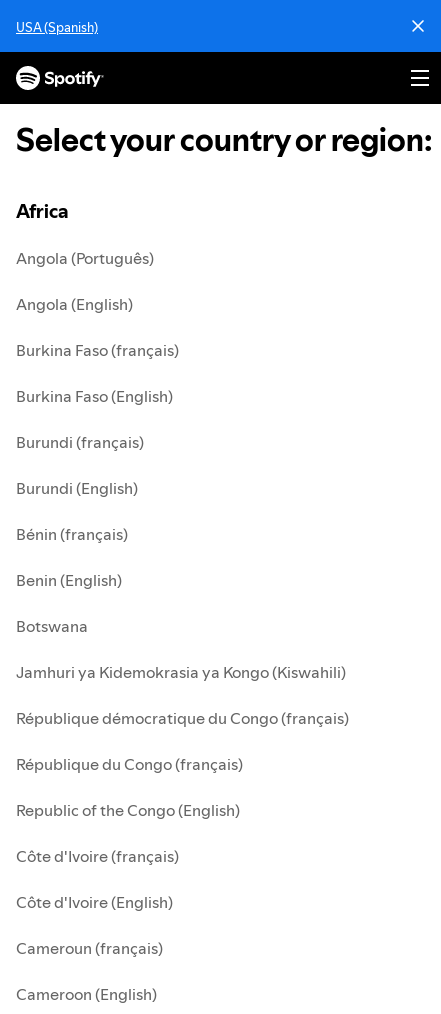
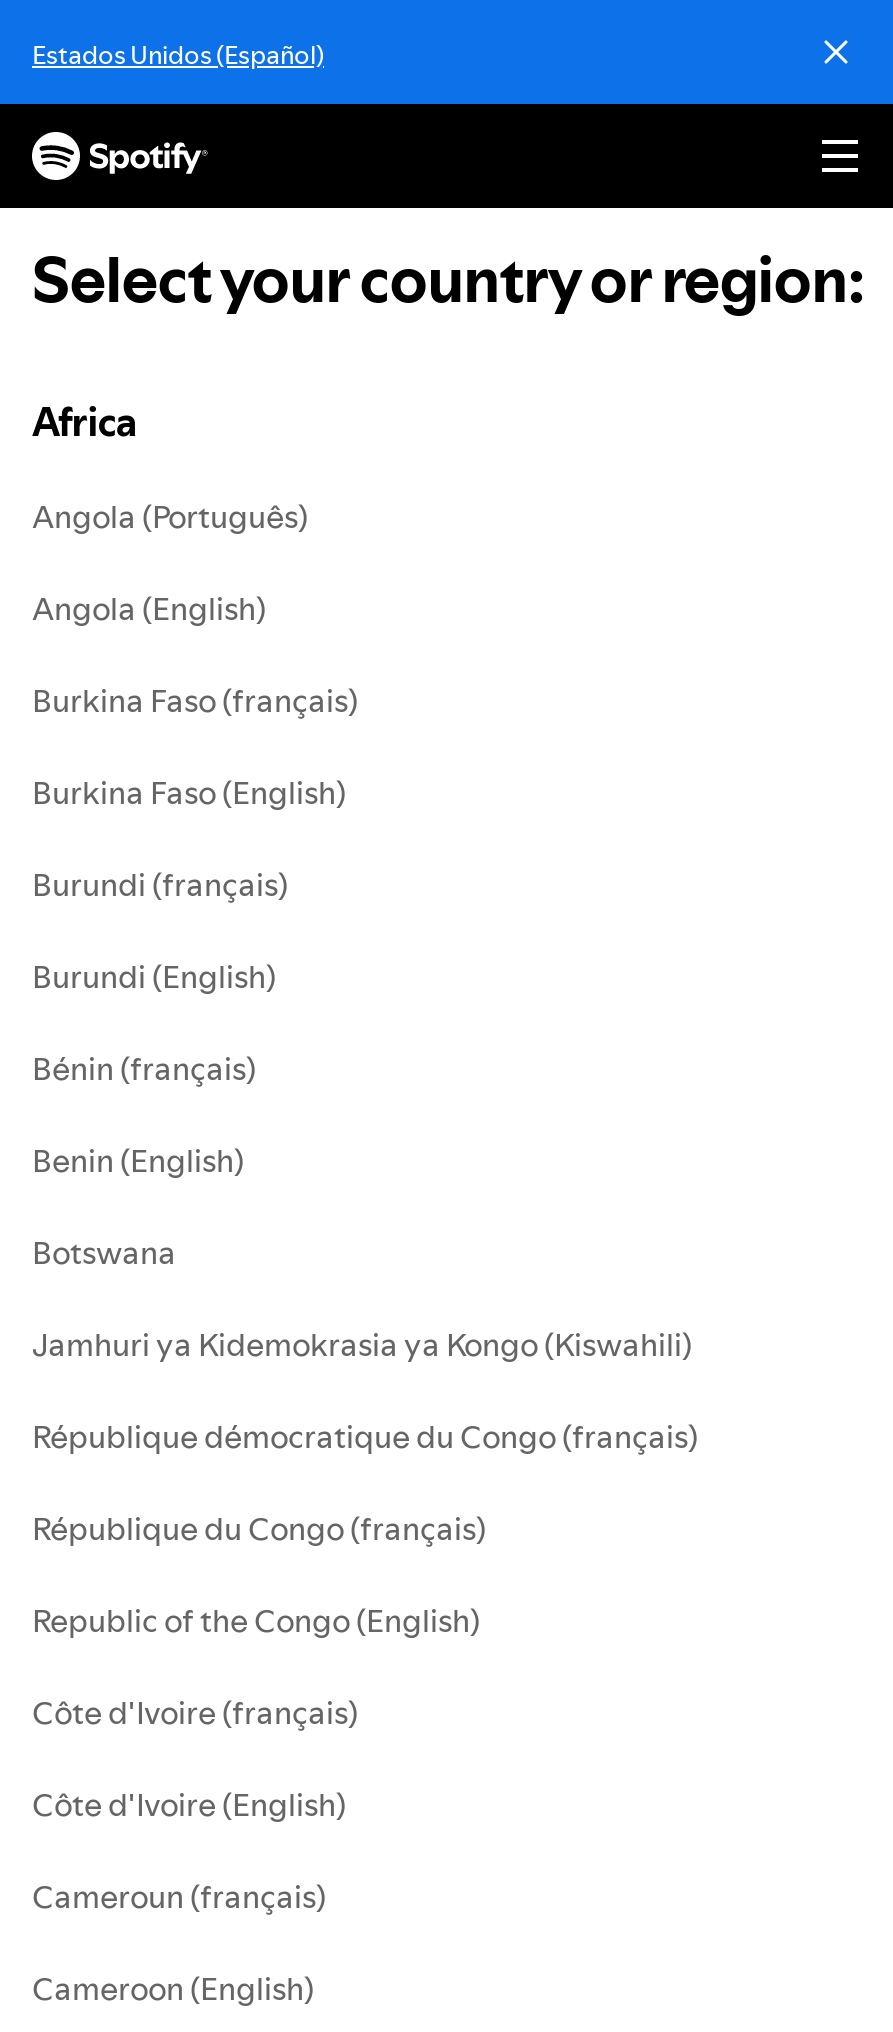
- USA (Spanish)
+ Estados Unidos (Español)
